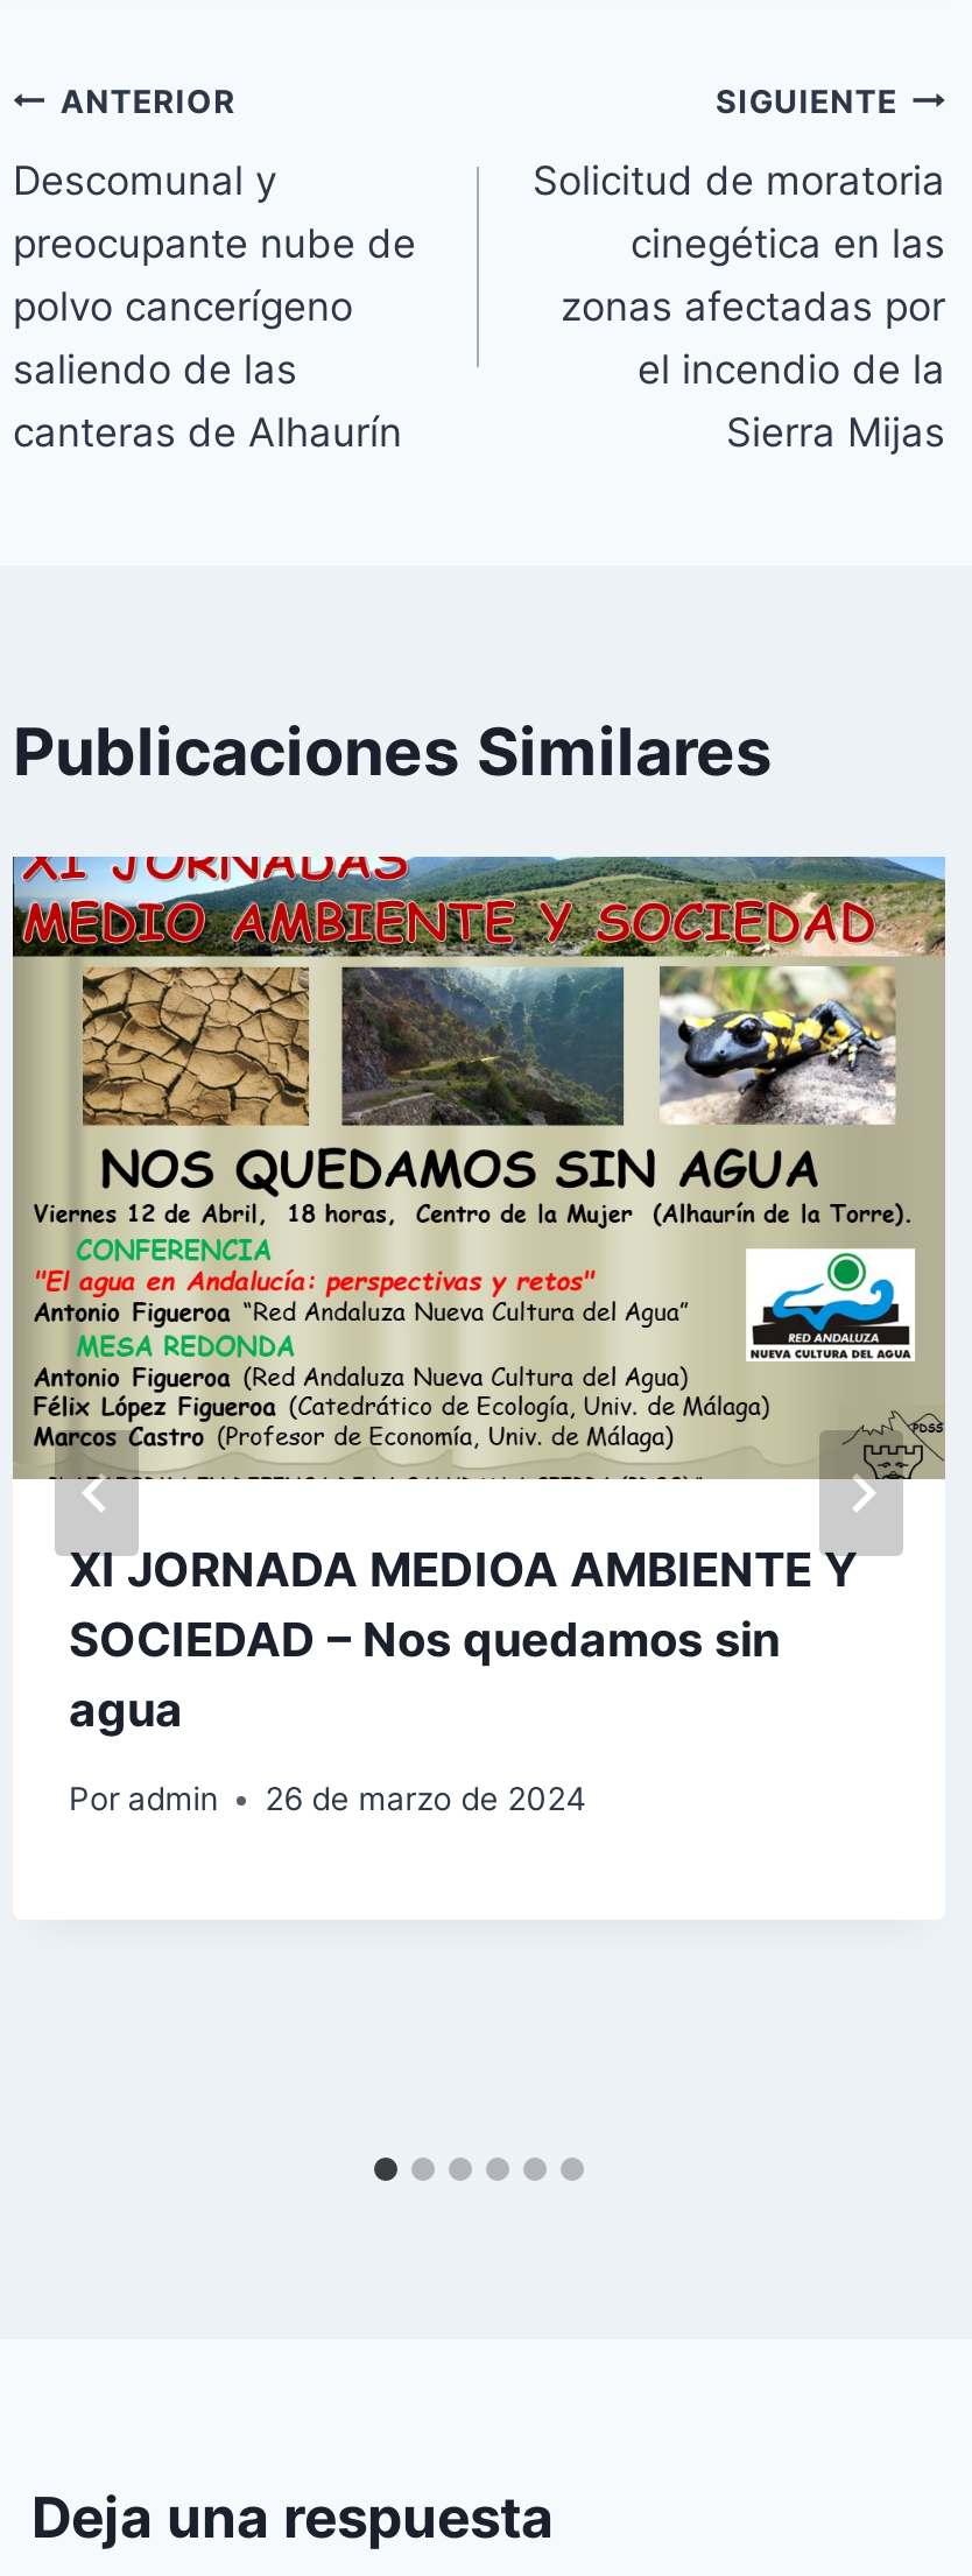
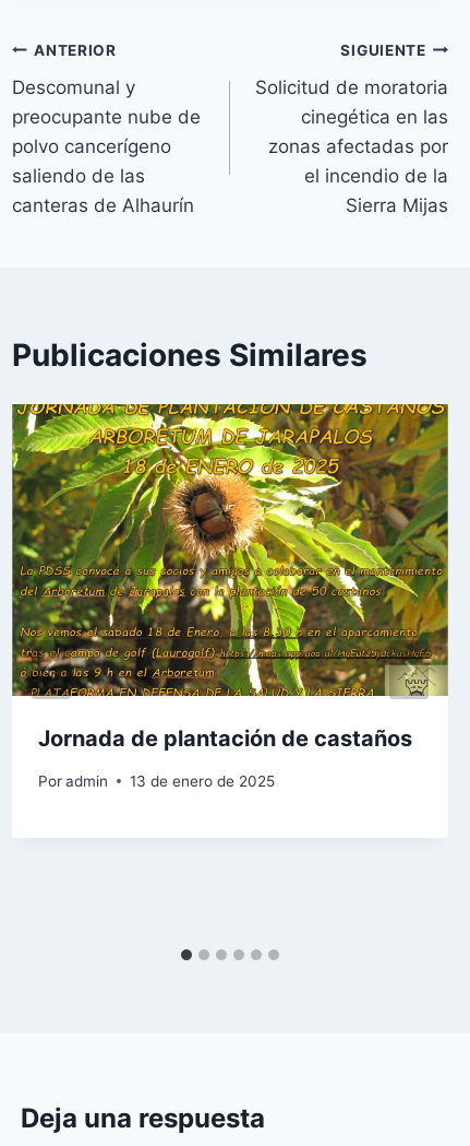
- [image]
- XI JORNADA MEDIOA AMBIENTE Y
- SOCIEDAD – Nos quedamos sin
- agua
+ [image]
+ Jornada de plantación de castaños

- Por admin 26 de marzo de 2024
+ Por admin 13 de enero de 2025
